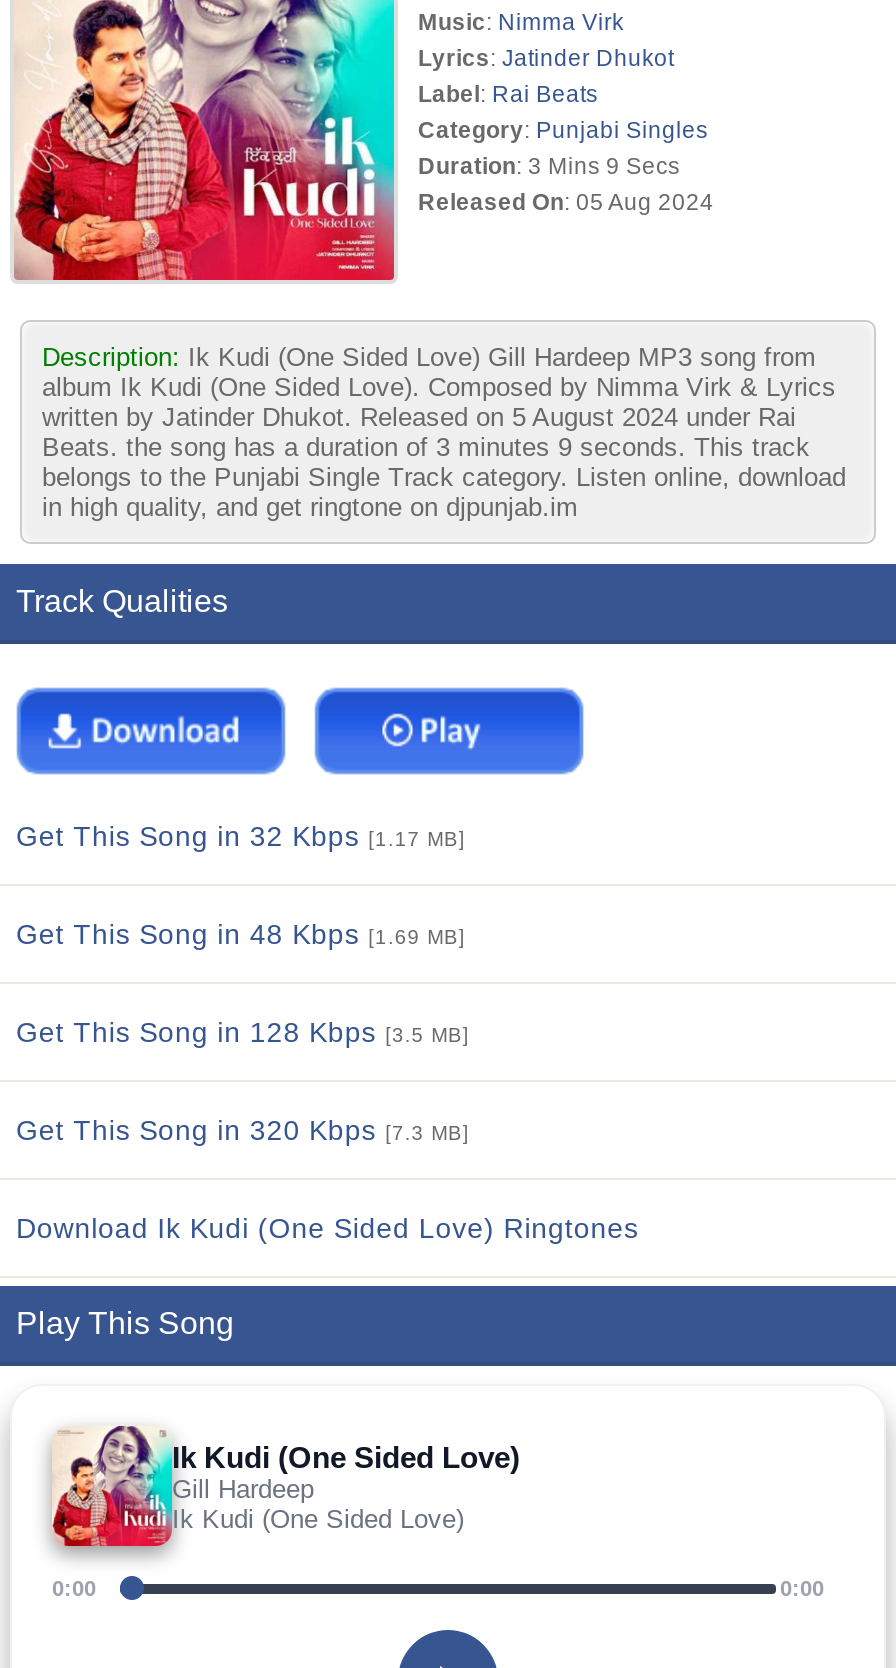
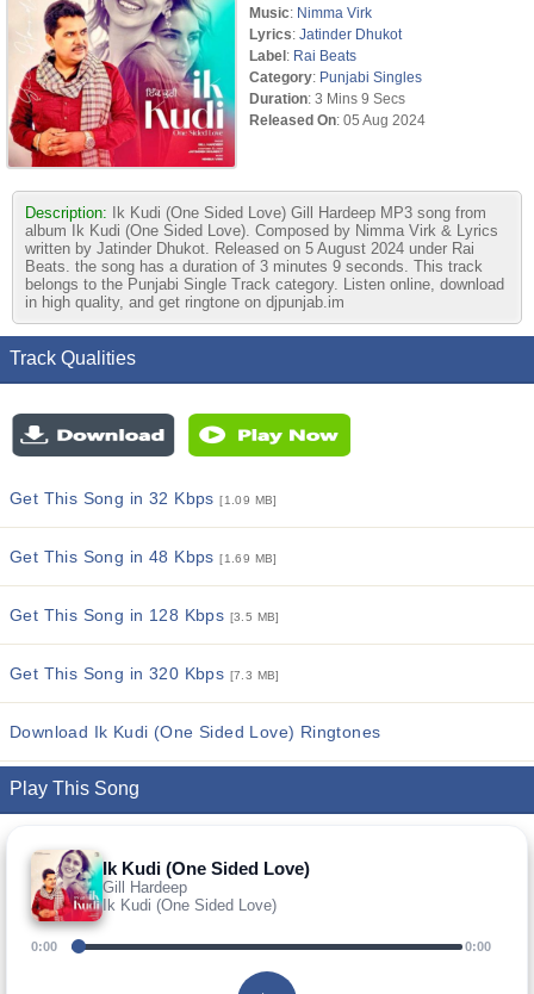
- [image]
- Get This Song in 32 Kbps [1.17 MB]
+ [image]
+ Get This Song in 32 Kbps [1.09 MB]

- [image]
+ [image]
